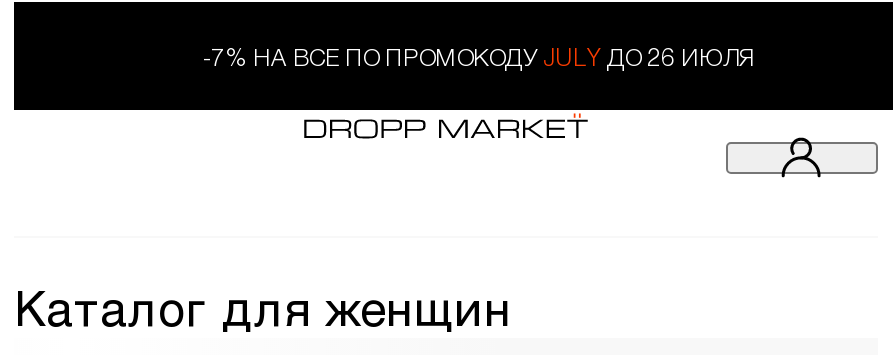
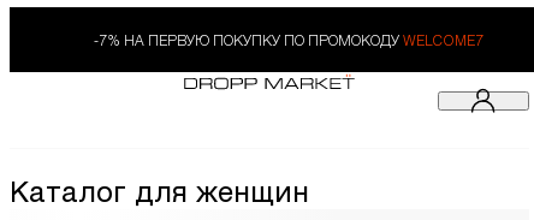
- -7% НА ВСЕ ПО ПРОМОКОДУ JULY ДО 26 ИЮЛЯ
+ -7% НА ПЕРВУЮ ПОКУПКУ ПО ПРОМОКОДУ WELCOME7
